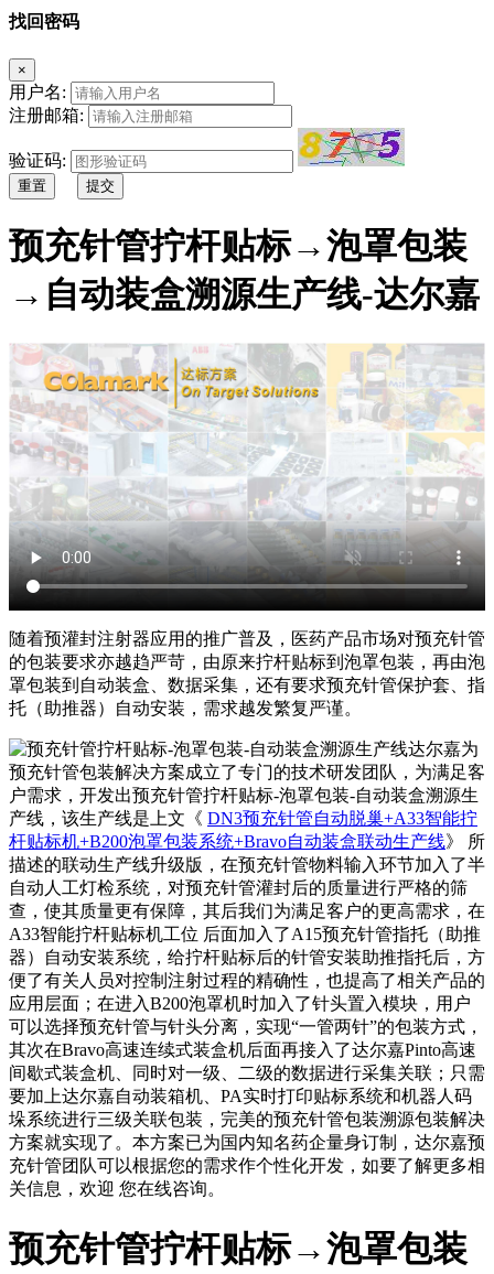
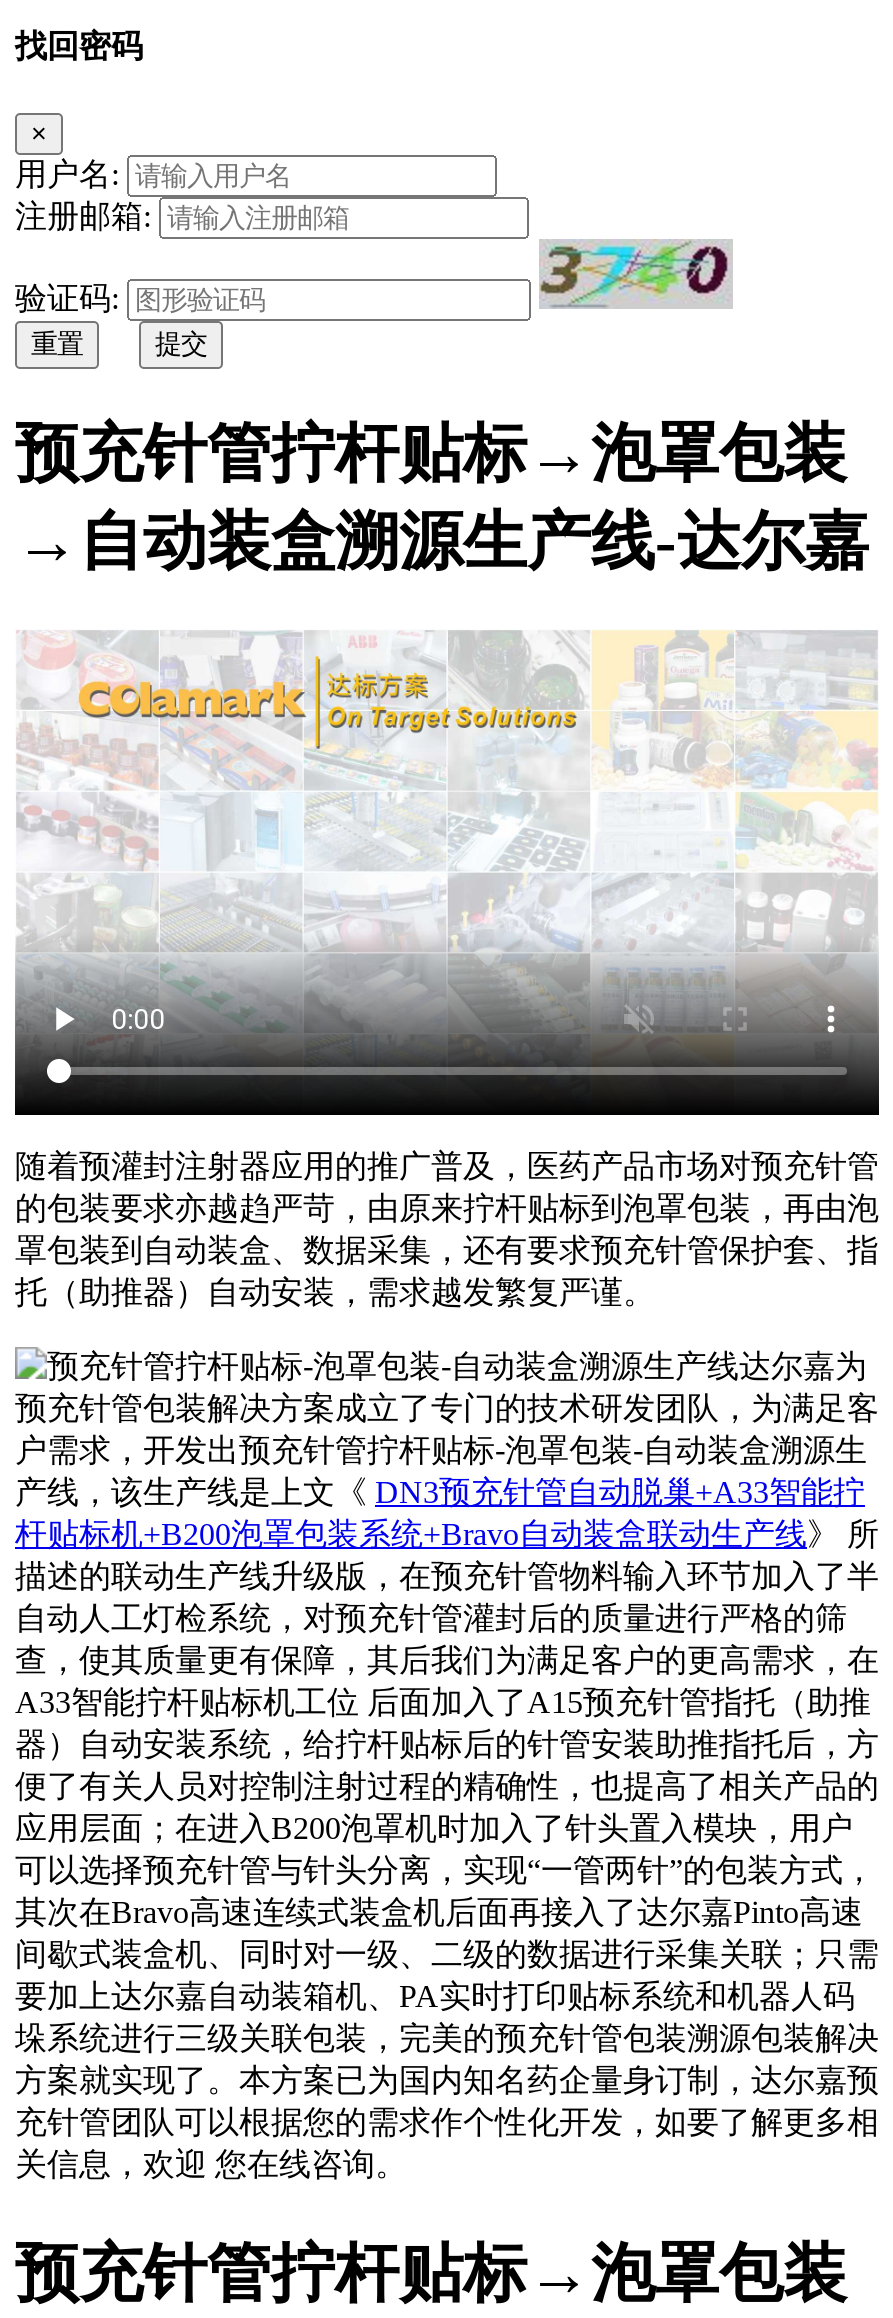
- [image]
+ [image]
